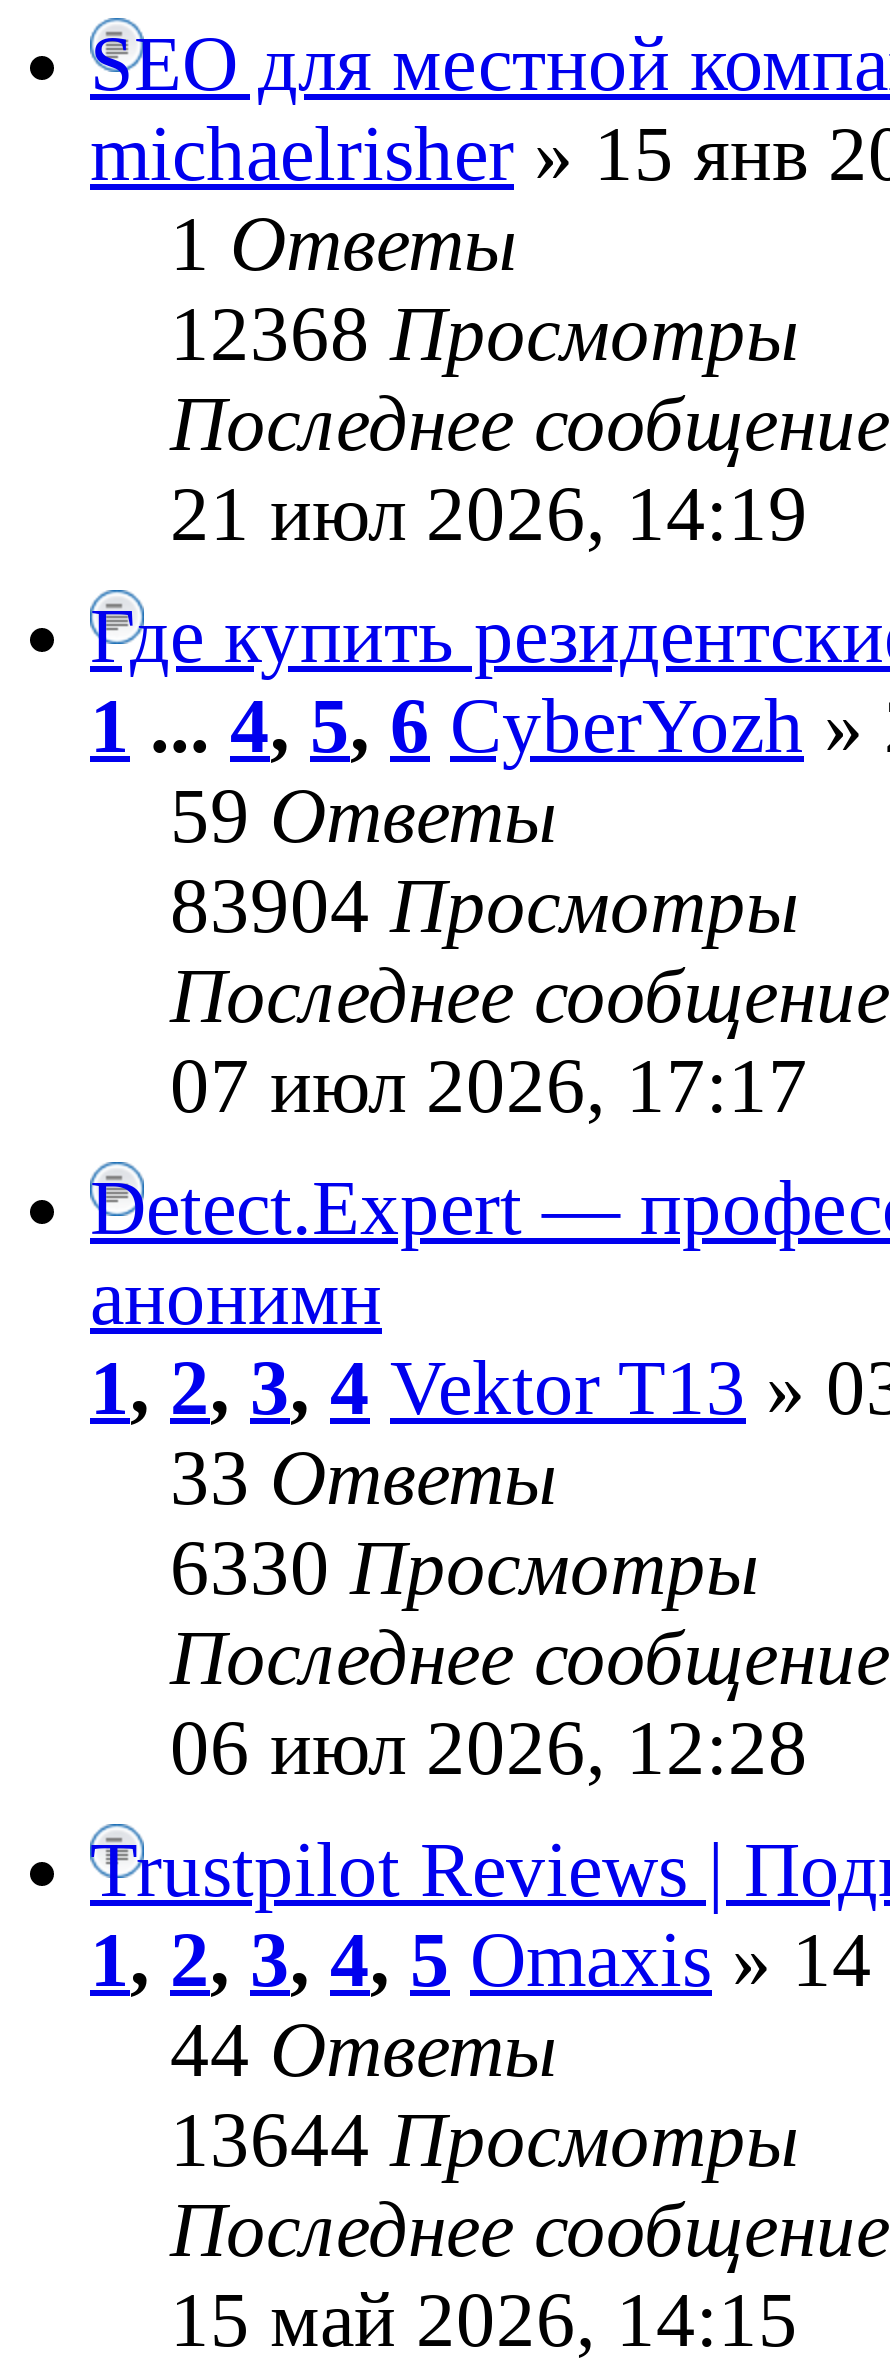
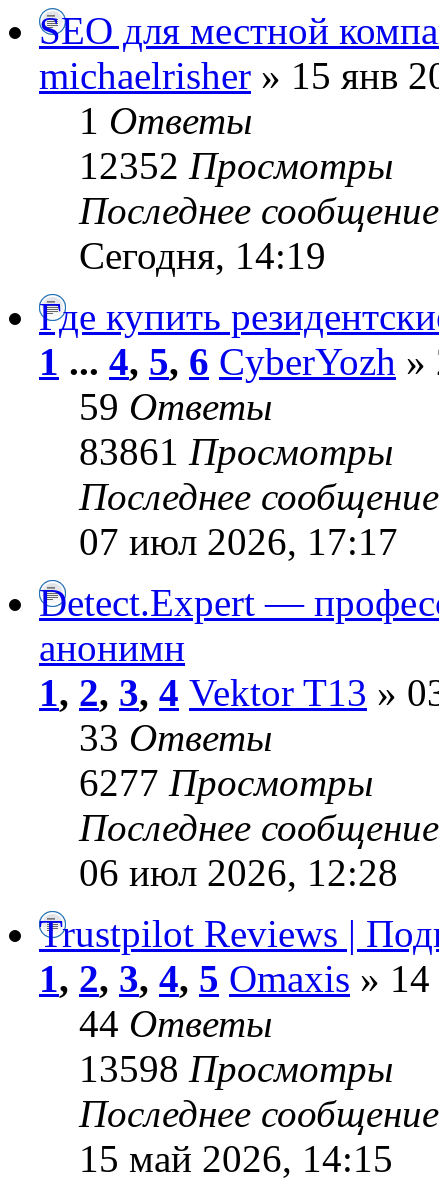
- 12368 Просмотры
+ 12352 Просмотры

- 21 июл 2026, 14:19
+ Сегодня, 14:19

- 83904 Просмотры
+ 83861 Просмотры

- 6330 Просмотры
+ 6277 Просмотры

- 13644 Просмотры
+ 13598 Просмотры
